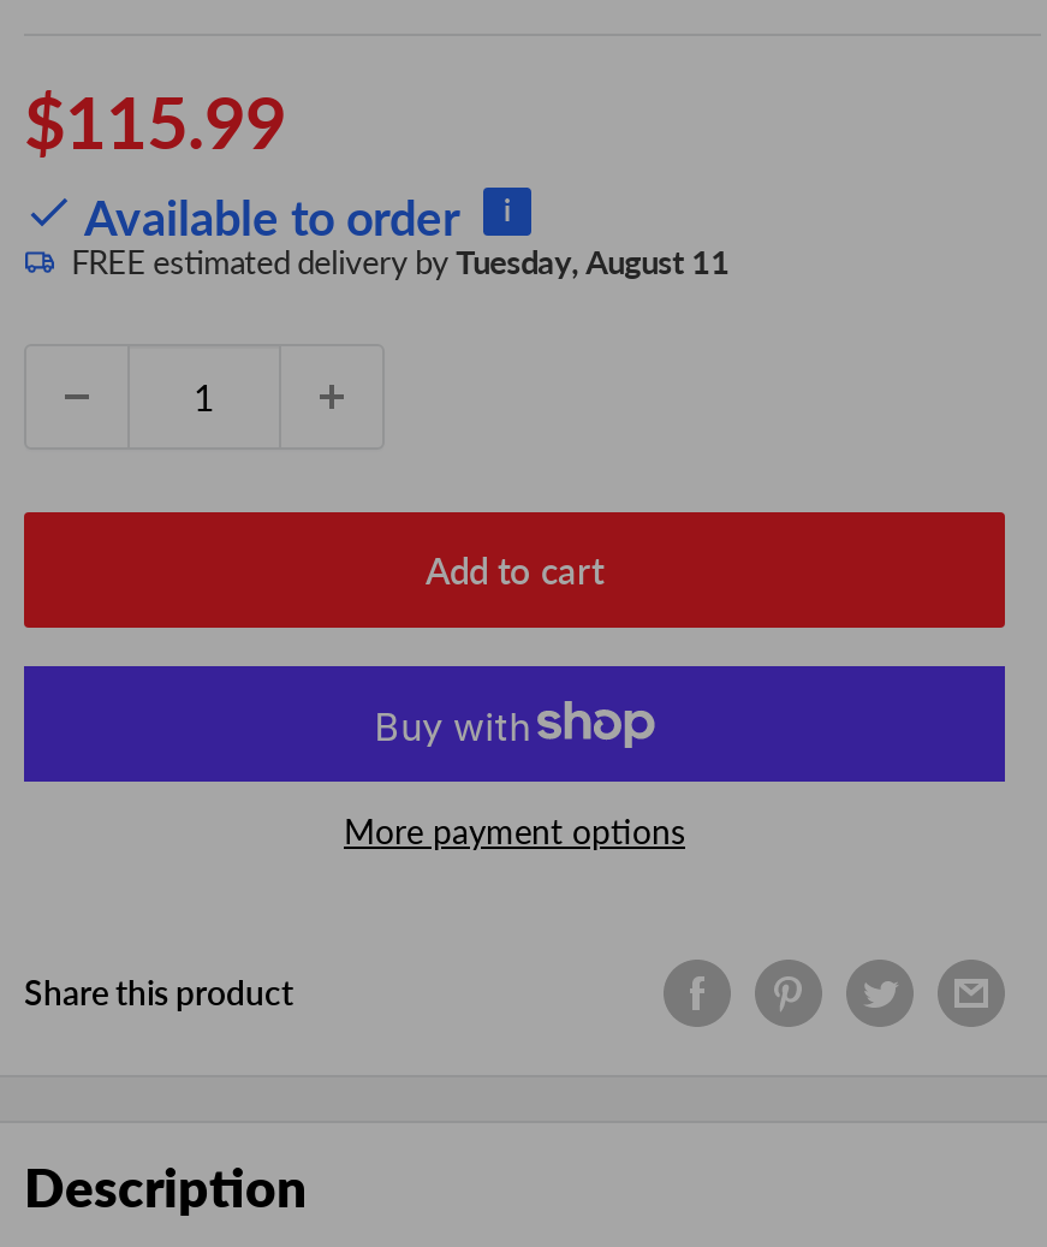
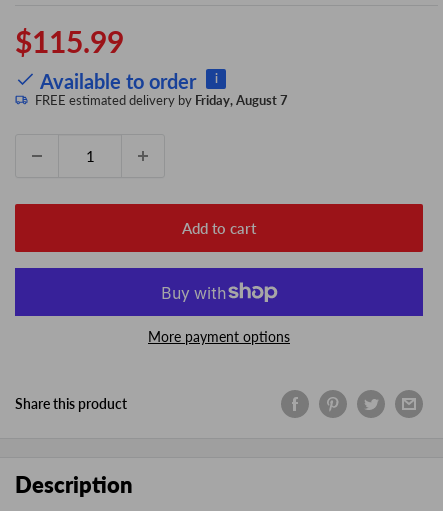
- FREE estimated delivery by Tuesday, August 11
+ FREE estimated delivery by Friday, August 7
